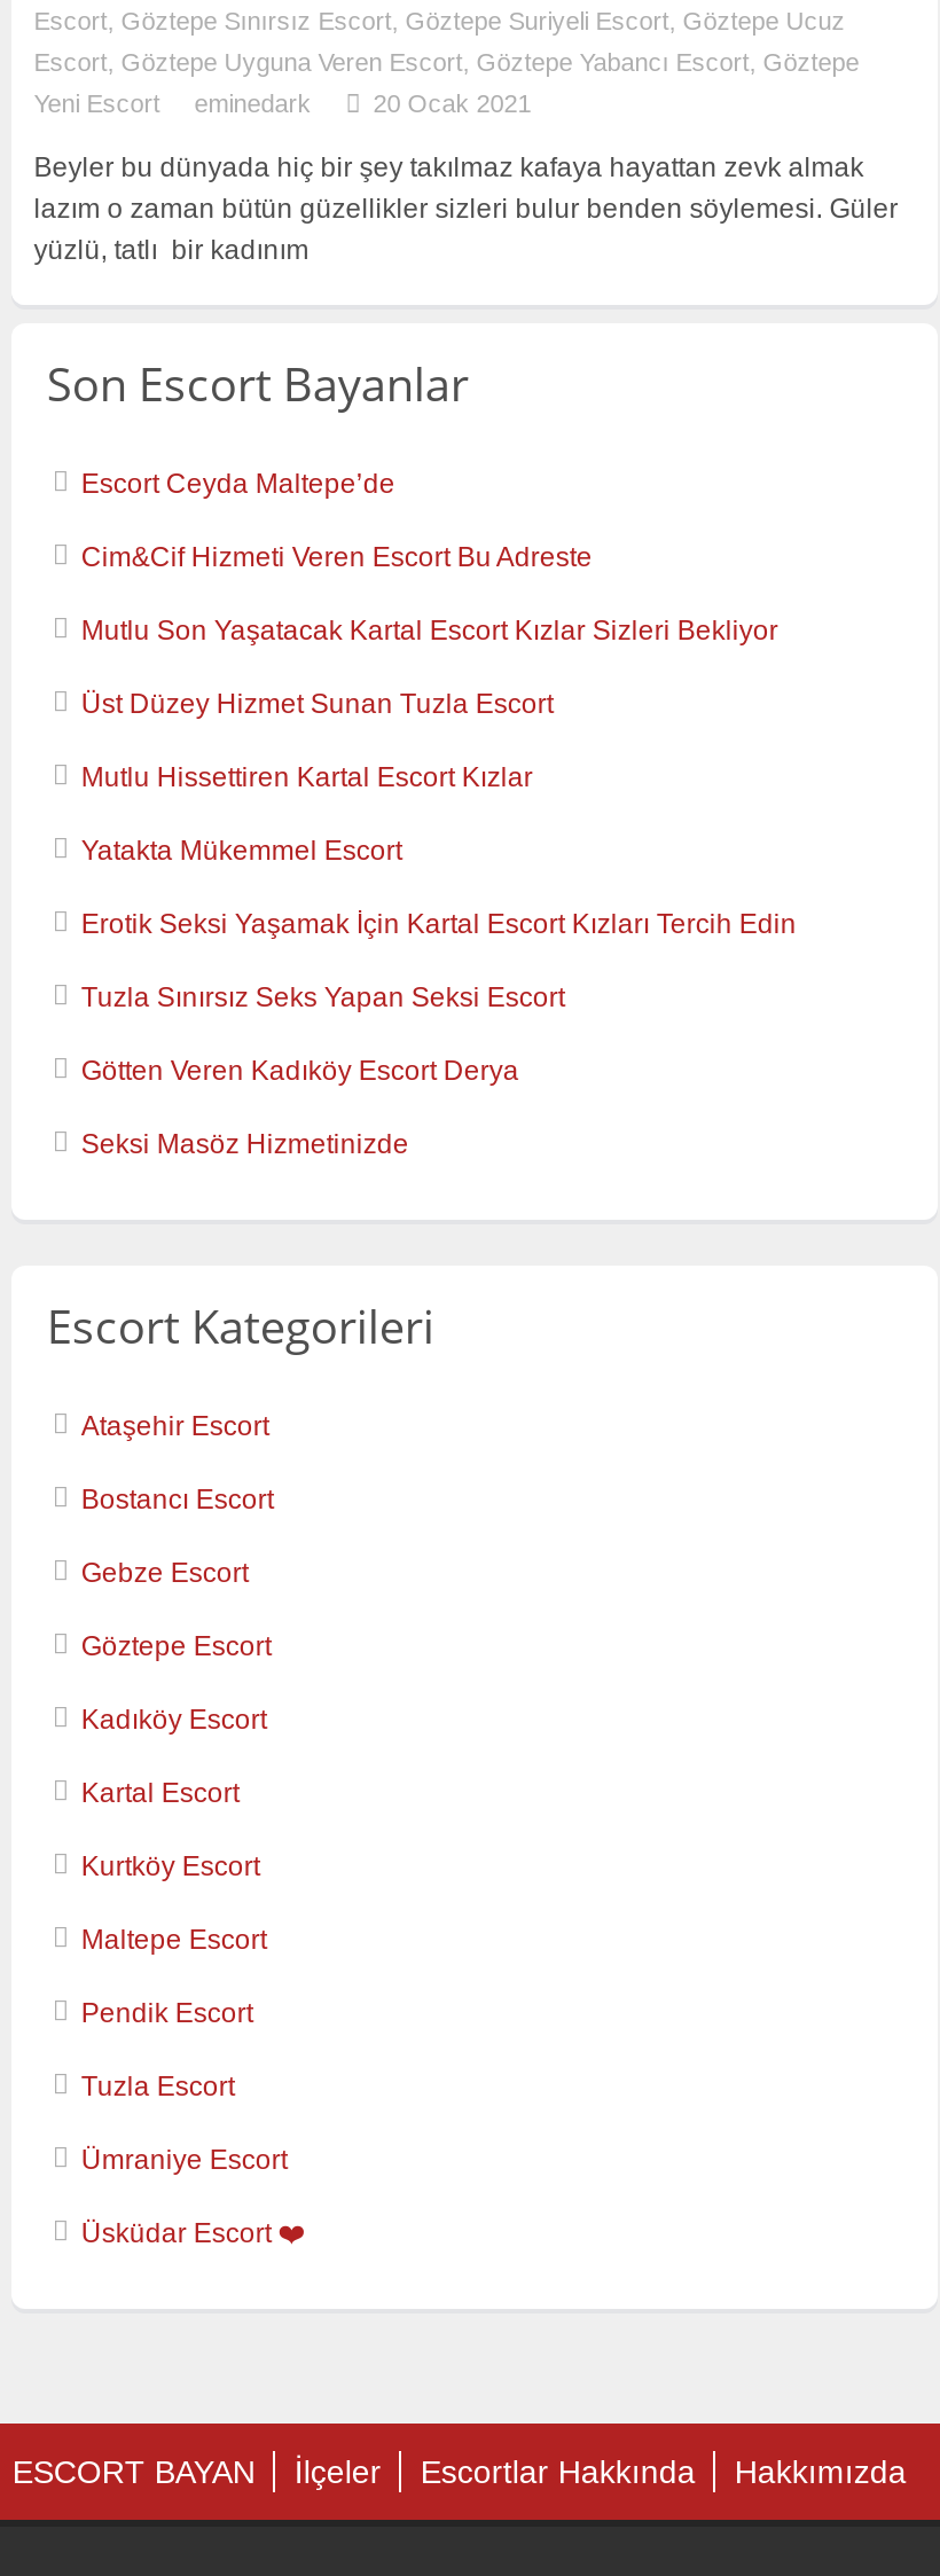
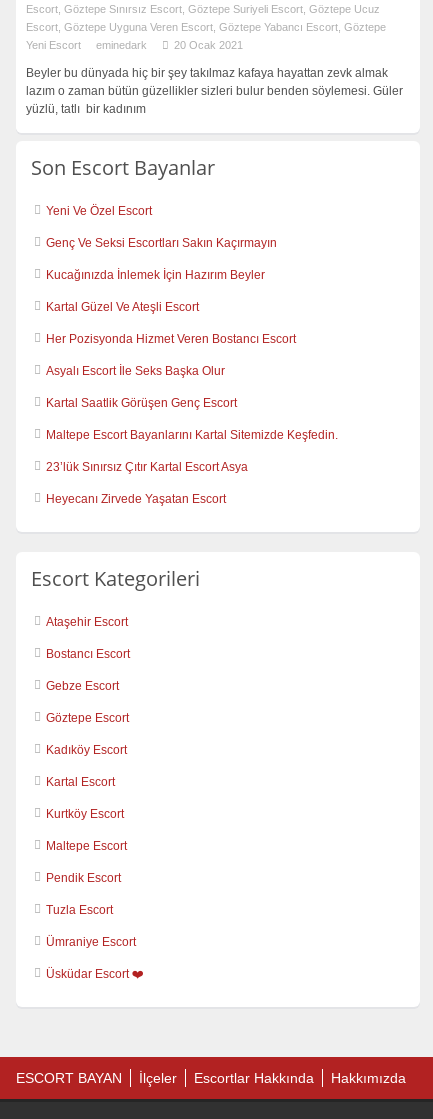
- Escort Ceyda Maltepe’de
+ Yeni Ve Özel Escort

- Cim&Cif Hizmeti Veren Escort Bu Adreste
+ Genç Ve Seksi Escortları Sakın Kaçırmayın

- Mutlu Son Yaşatacak Kartal Escort Kızlar Sizleri Bekliyor
+ Kucağınızda İnlemek İçin Hazırım Beyler

- Üst Düzey Hizmet Sunan Tuzla Escort
+ Kartal Güzel Ve Ateşli Escort

- Mutlu Hissettiren Kartal Escort Kızlar
+ Her Pozisyonda Hizmet Veren Bostancı Escort

- Yatakta Mükemmel Escort
+ Asyalı Escort İle Seks Başka Olur

- Erotik Seksi Yaşamak İçin Kartal Escort Kızları Tercih Edin
+ Kartal Saatlik Görüşen Genç Escort

- Tuzla Sınırsız Seks Yapan Seksi Escort
+ Maltepe Escort Bayanlarını Kartal Sitemizde Keşfedin.

- Götten Veren Kadıköy Escort Derya
+ 23’lük Sınırsız Çıtır Kartal Escort Asya

- Seksi Masöz Hizmetinizde
+ Heyecanı Zirvede Yaşatan Escort
